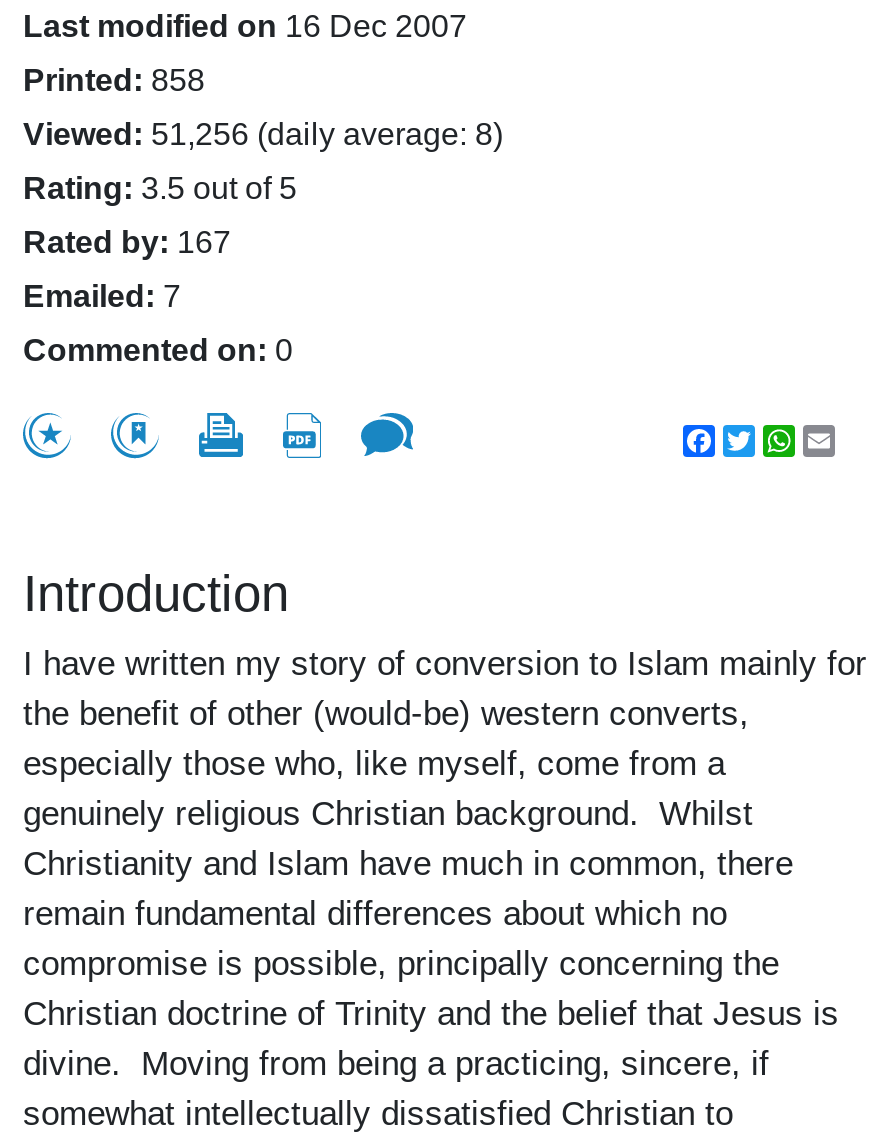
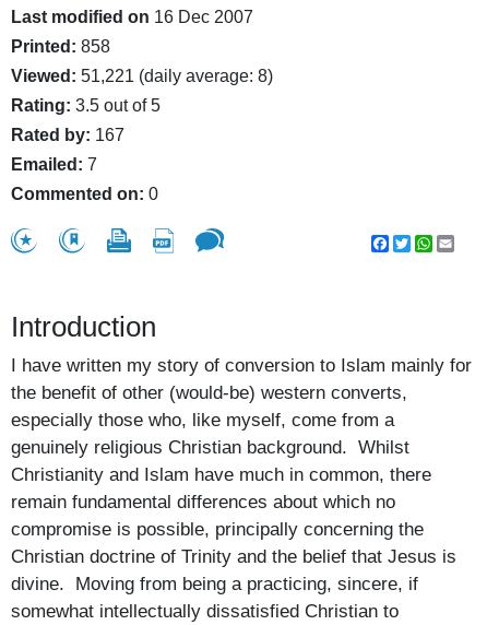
- Viewed: 51,256 (daily average: 8)
+ Viewed: 51,221 (daily average: 8)
